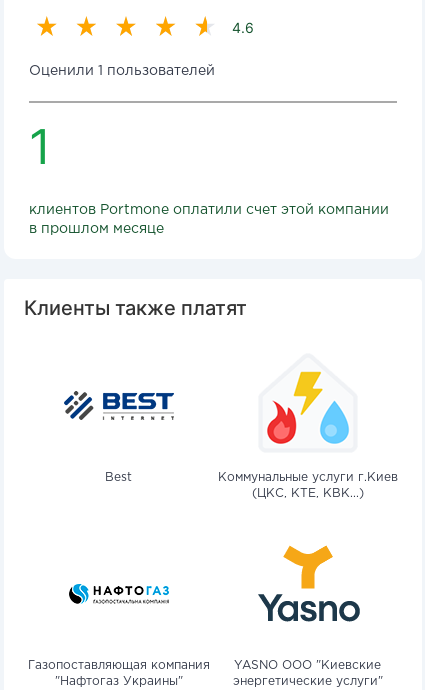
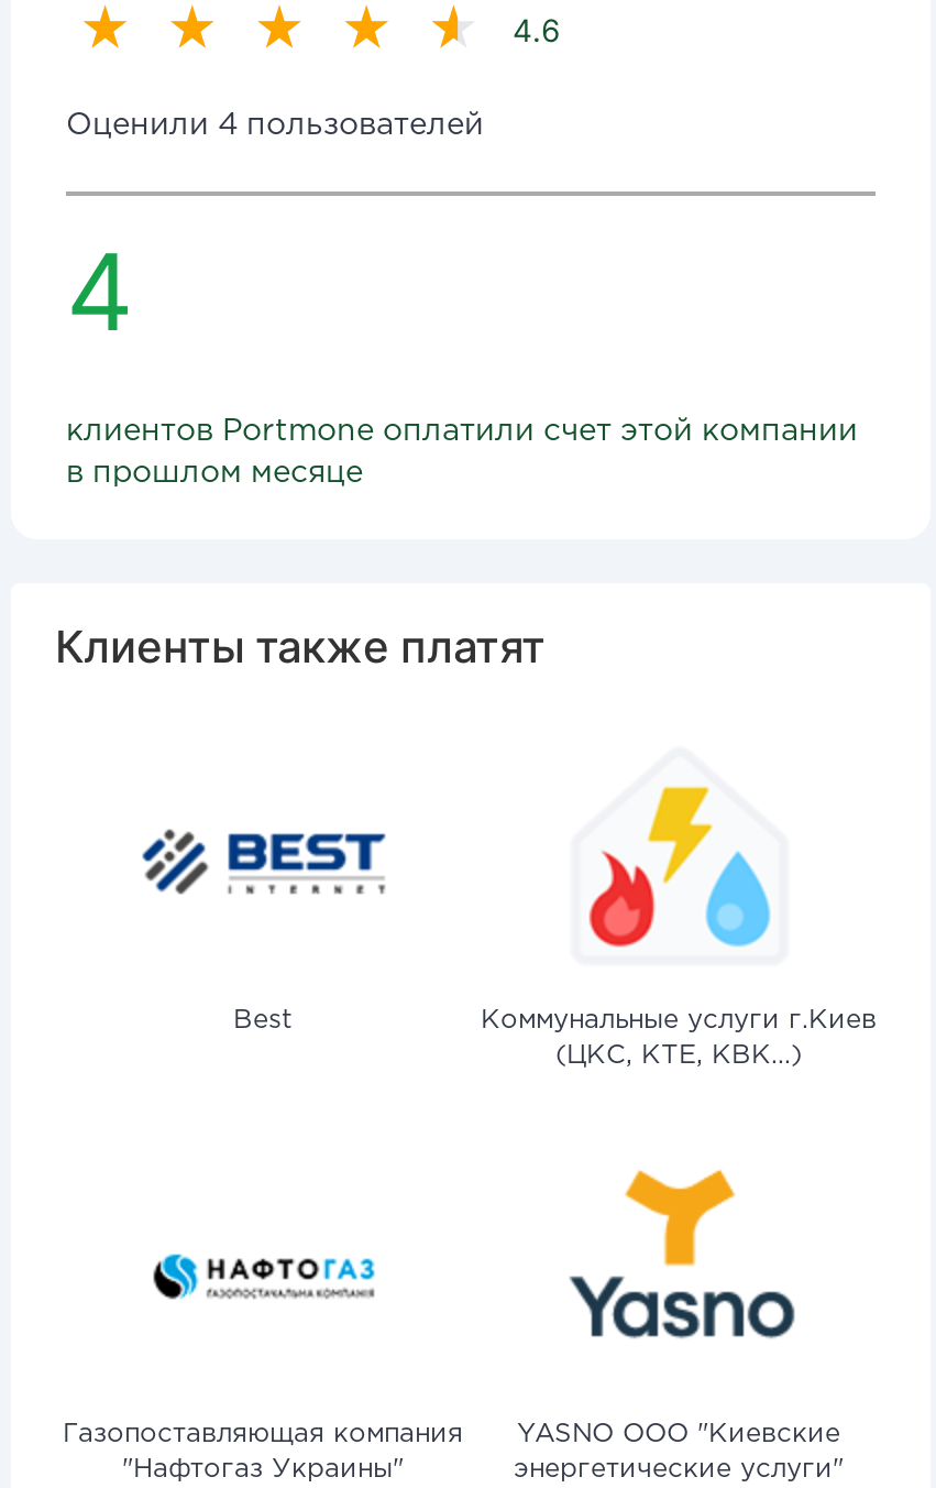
- Оценили 1 пользователей
+ Оценили 4 пользователей

- 1
+ 4
